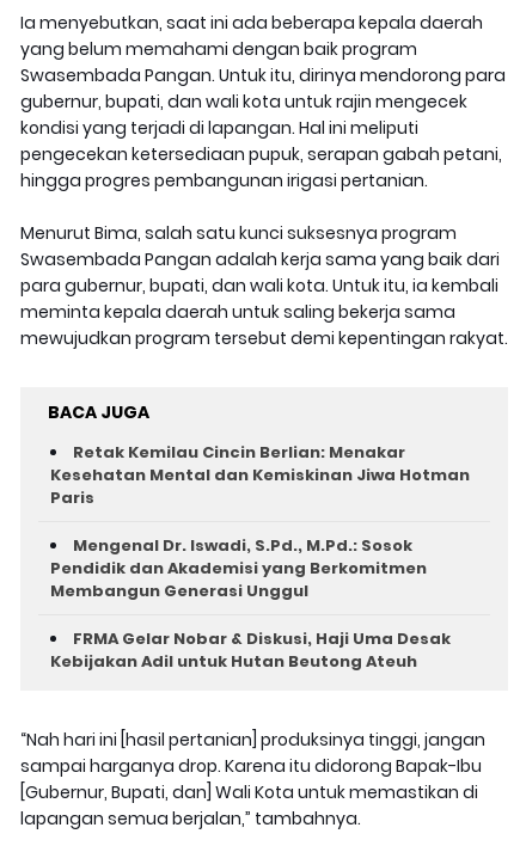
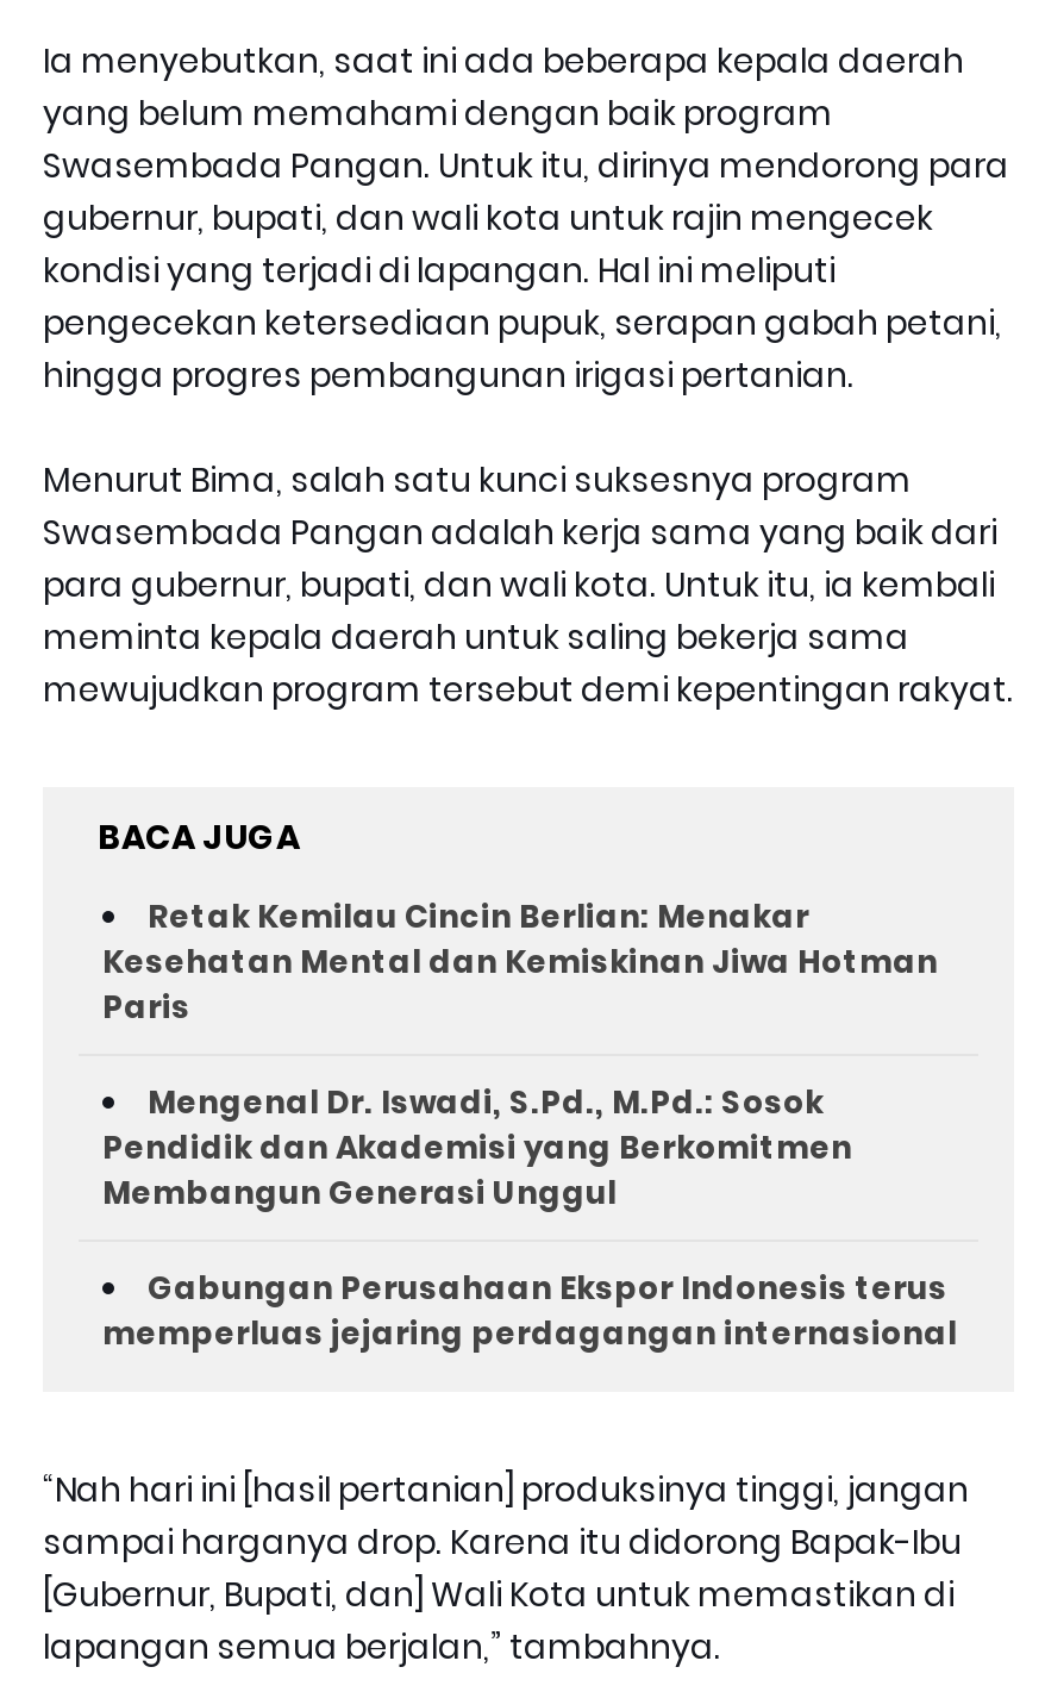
- FRMA Gelar Nobar & Diskusi, Haji Uma Desak
- Kebijakan Adil untuk Hutan Beutong Ateuh
+ Gabungan Perusahaan Ekspor Indonesis terus
+ memperluas jejaring perdagangan internasional
